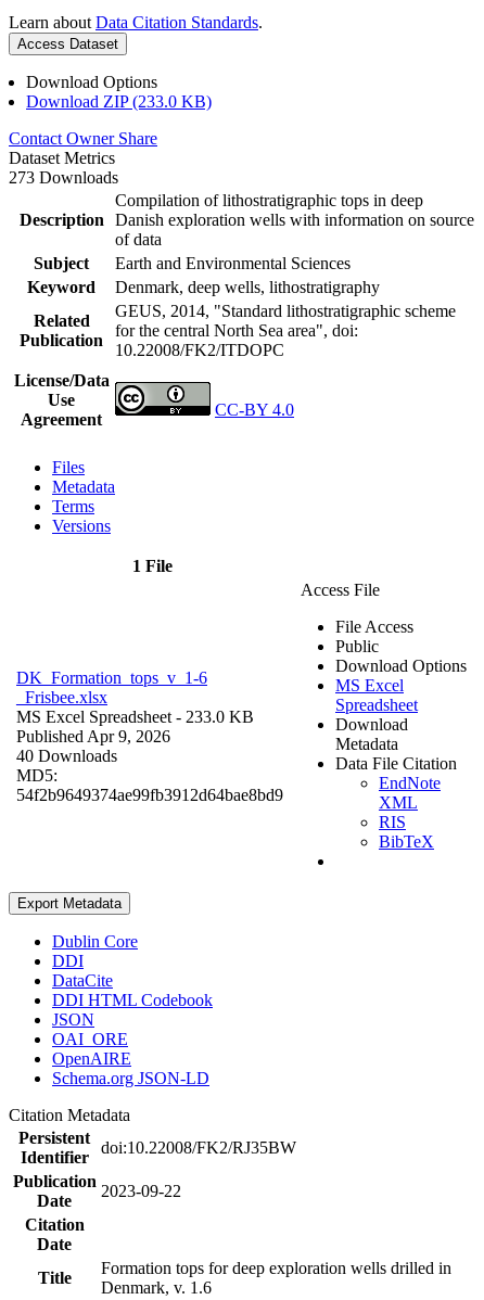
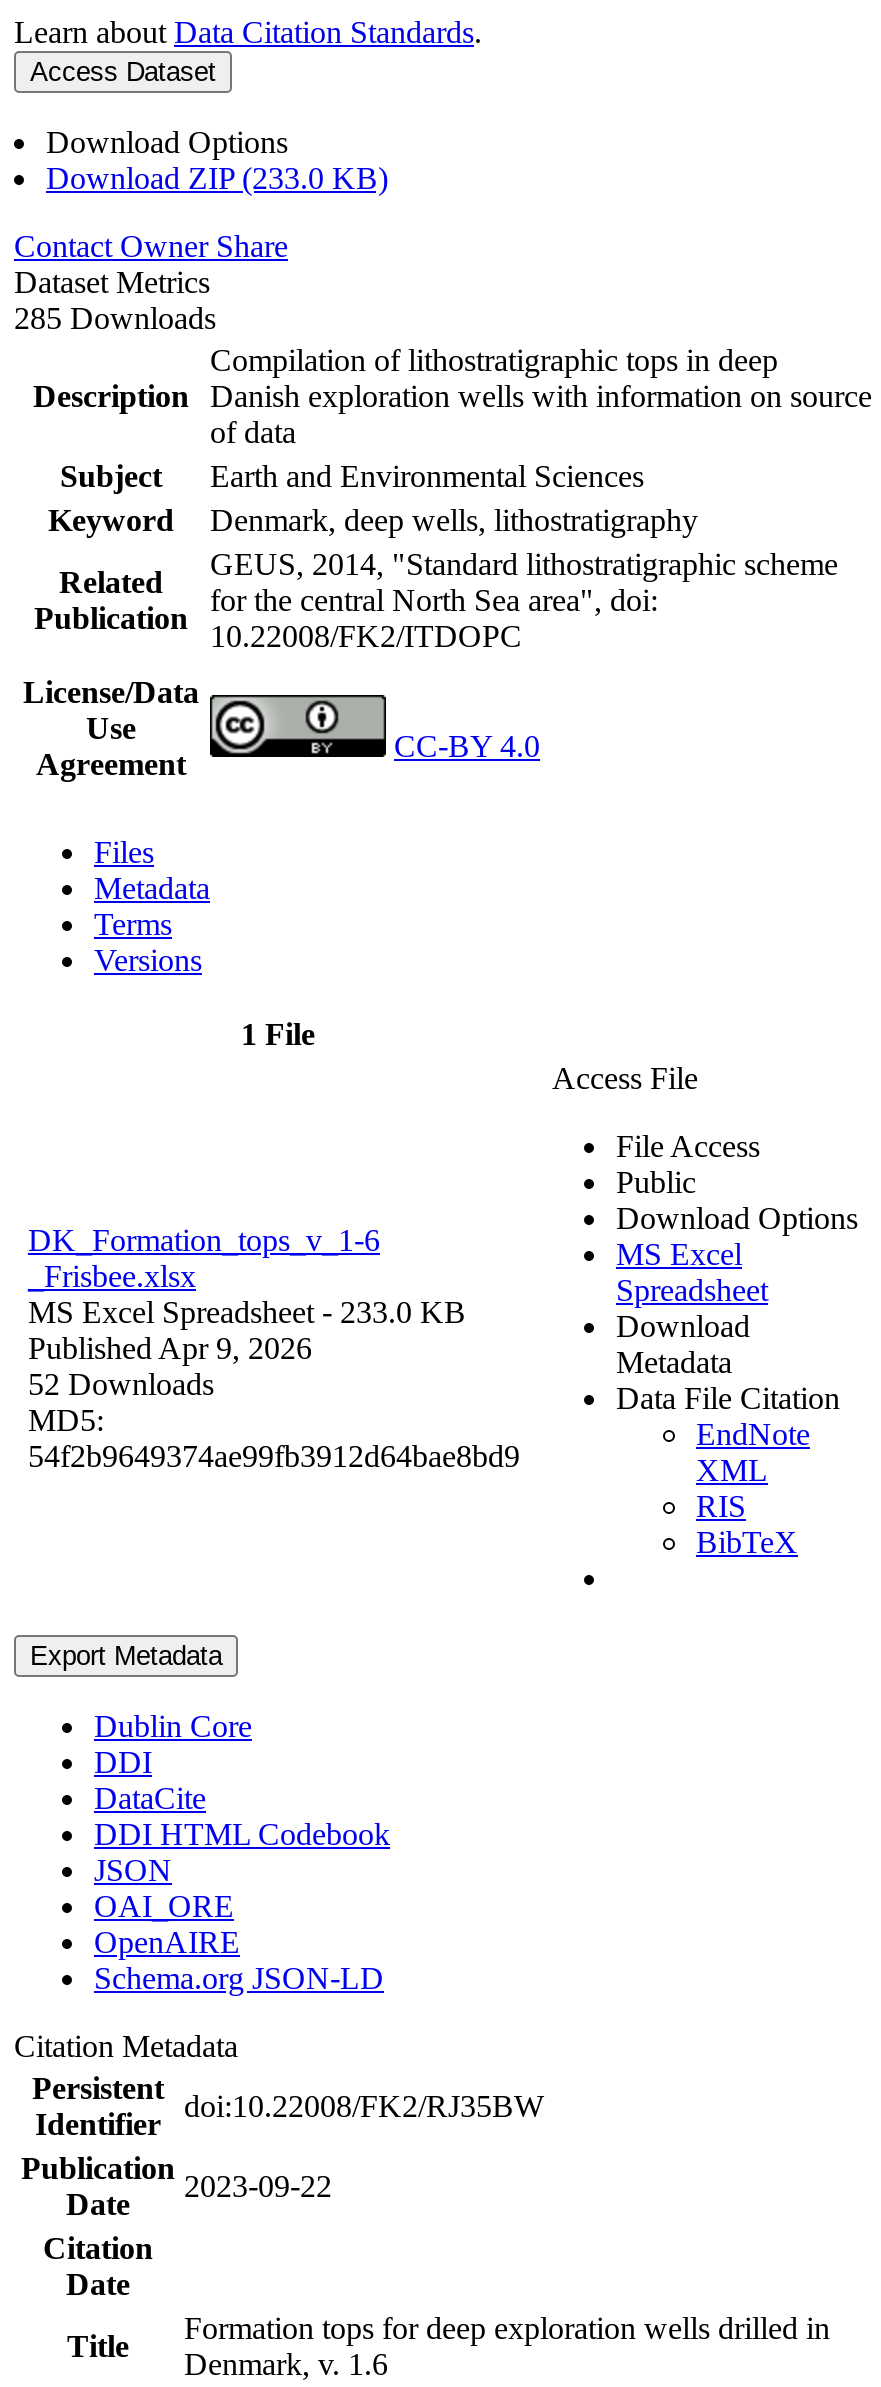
- 273 Downloads
+ 285 Downloads

- 40 Downloads
+ 52 Downloads
